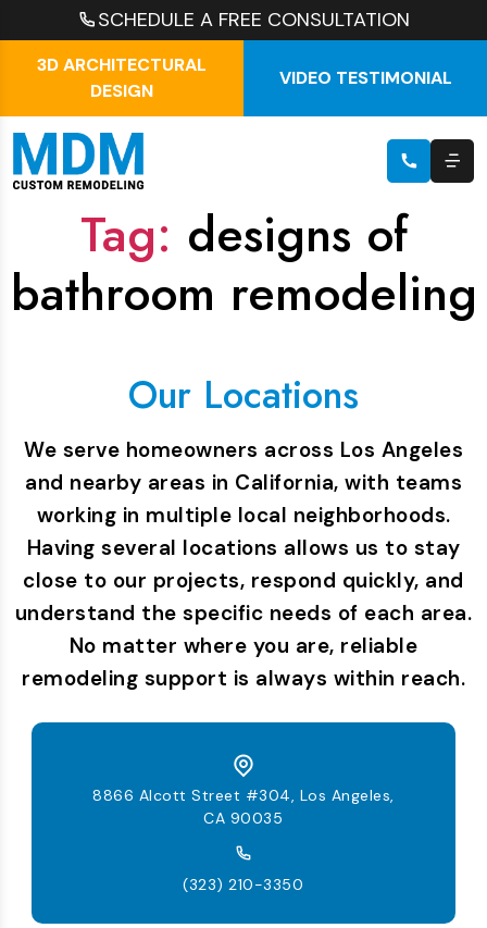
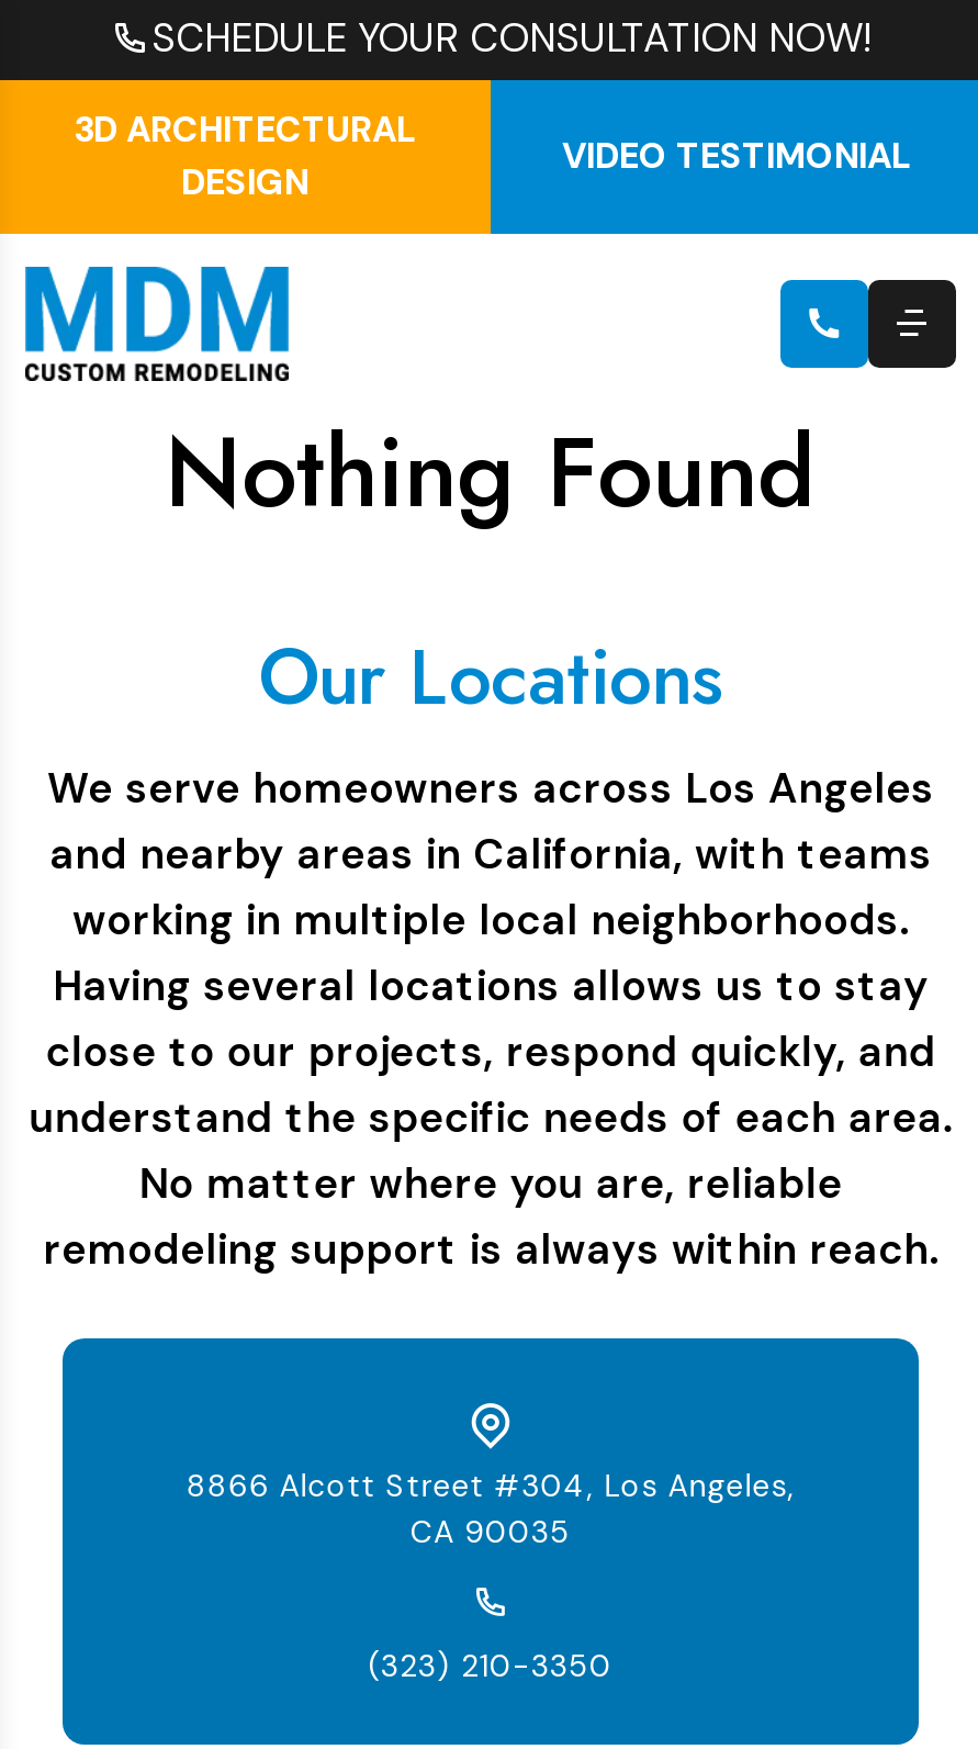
- SCHEDULE A FREE CONSULTATION
+ SCHEDULE YOUR CONSULTATION NOW!

- Tag: designs of
- bathroom remodeling
+ Nothing Found
